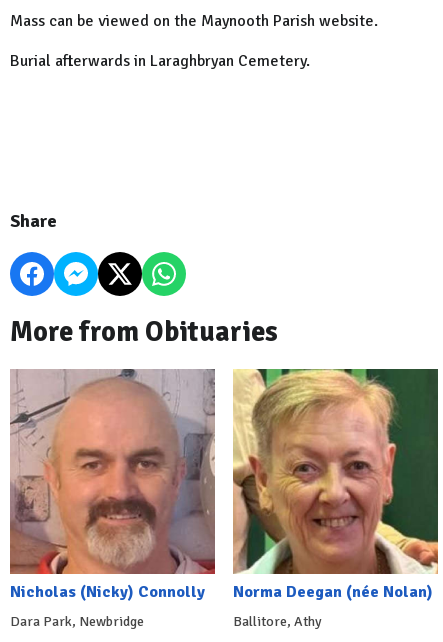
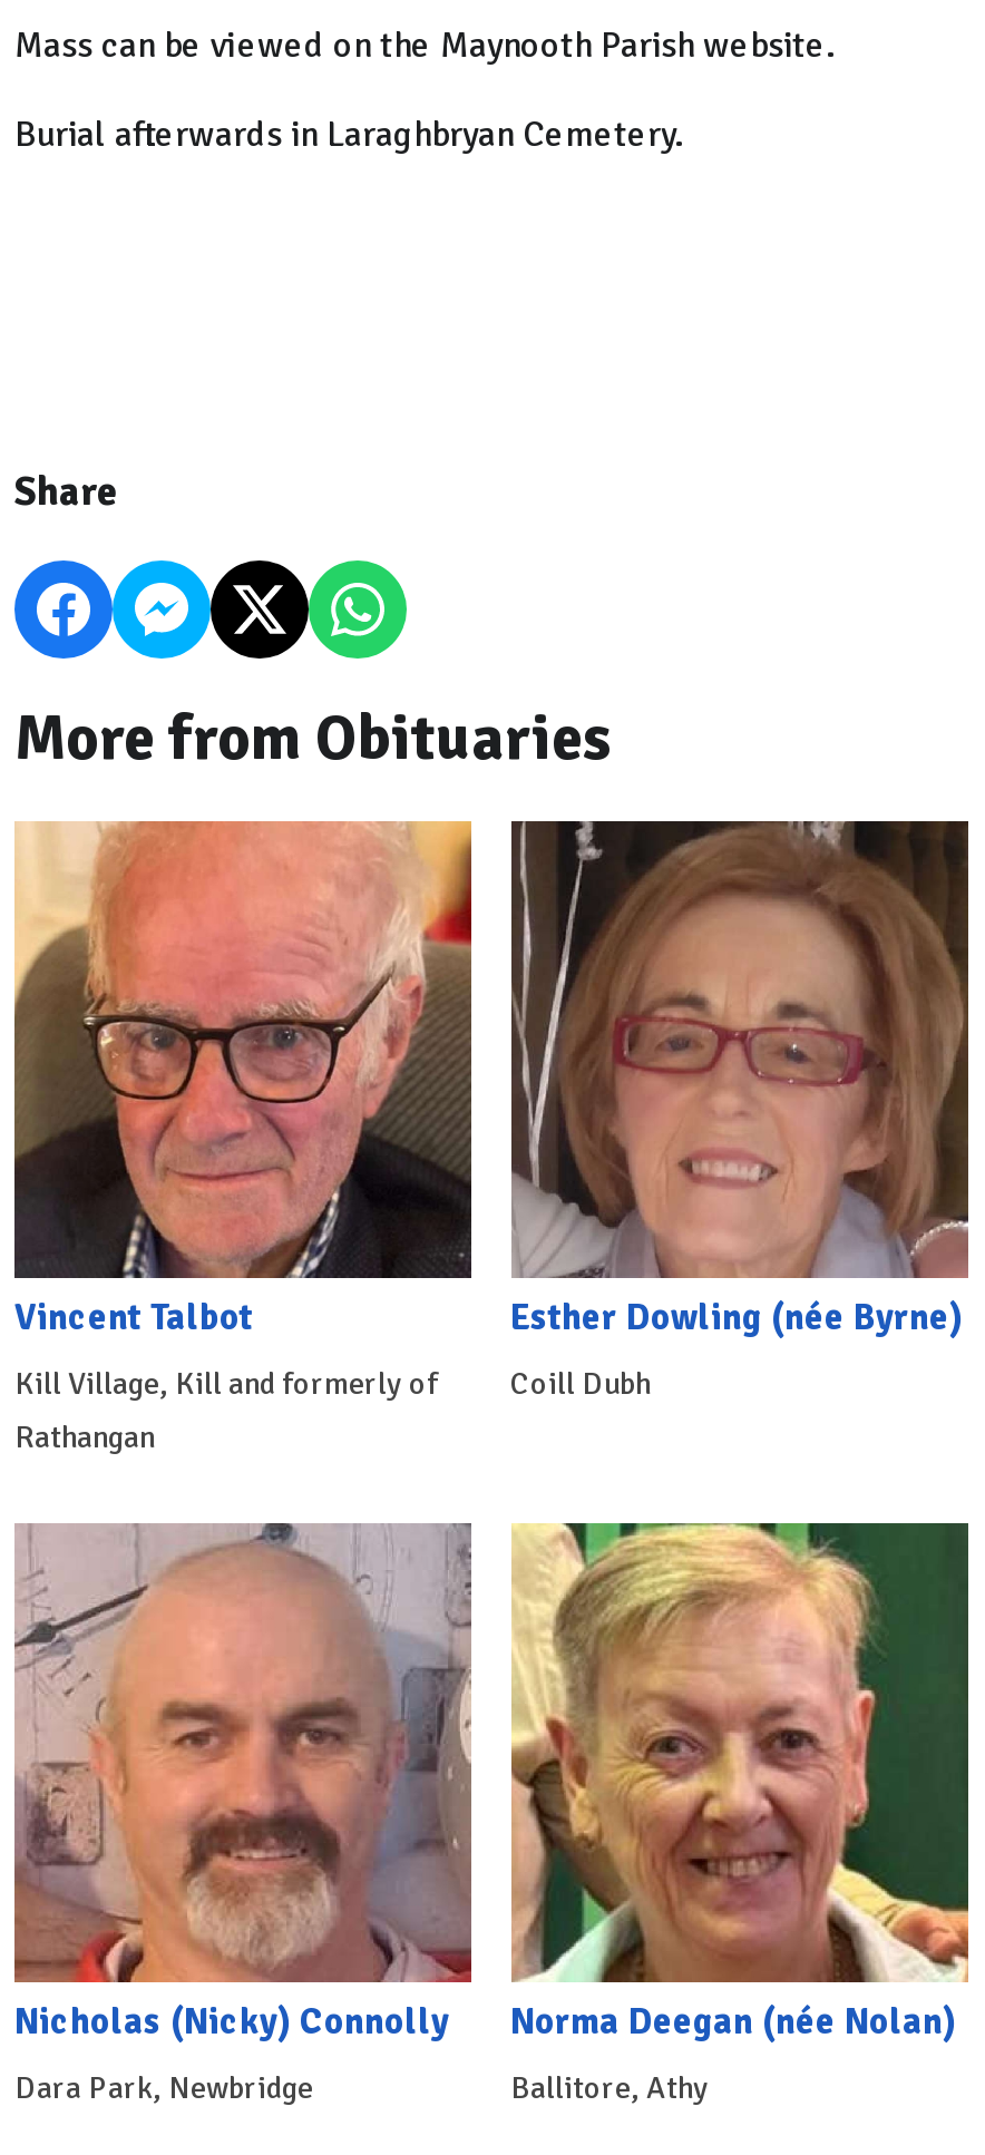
+ [image]
+ Vincent Talbot
+ Kill Village, Kill and formerly of
+ Rathangan

+ [image]
+ Esther Dowling (née Byrne)
+ Coill Dubh
